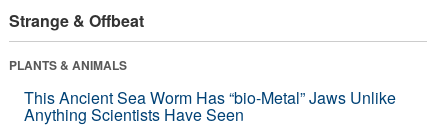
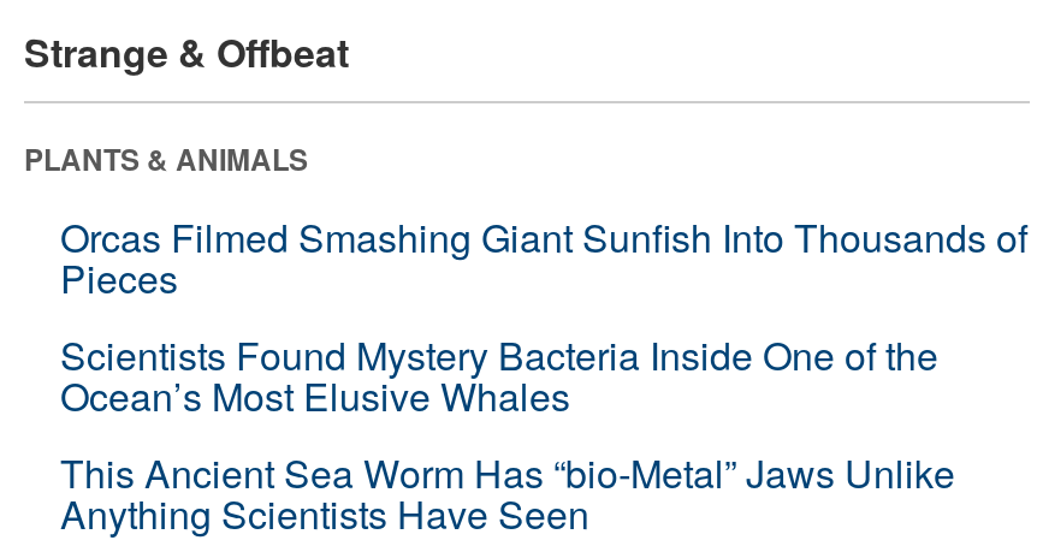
+ Orcas Filmed Smashing Giant Sunfish Into Thousands of
+ Pieces
+ Scientists Found Mystery Bacteria Inside One of the
+ Ocean’s Most Elusive Whales
